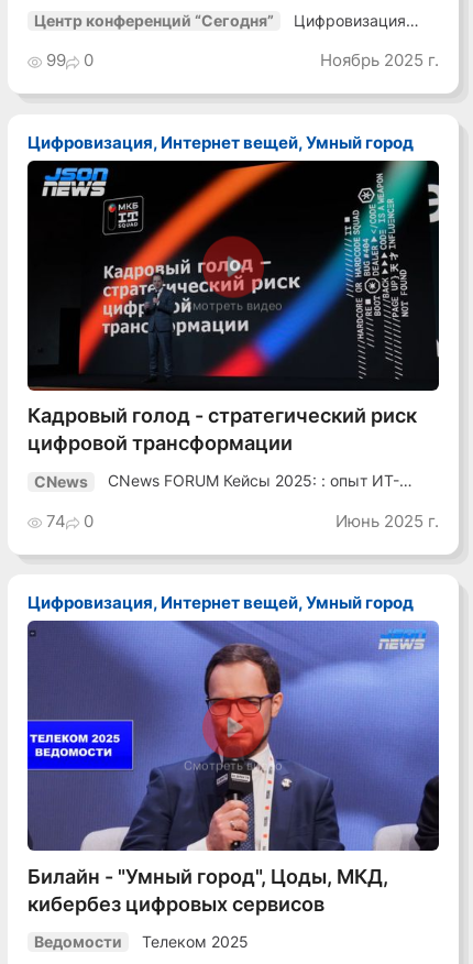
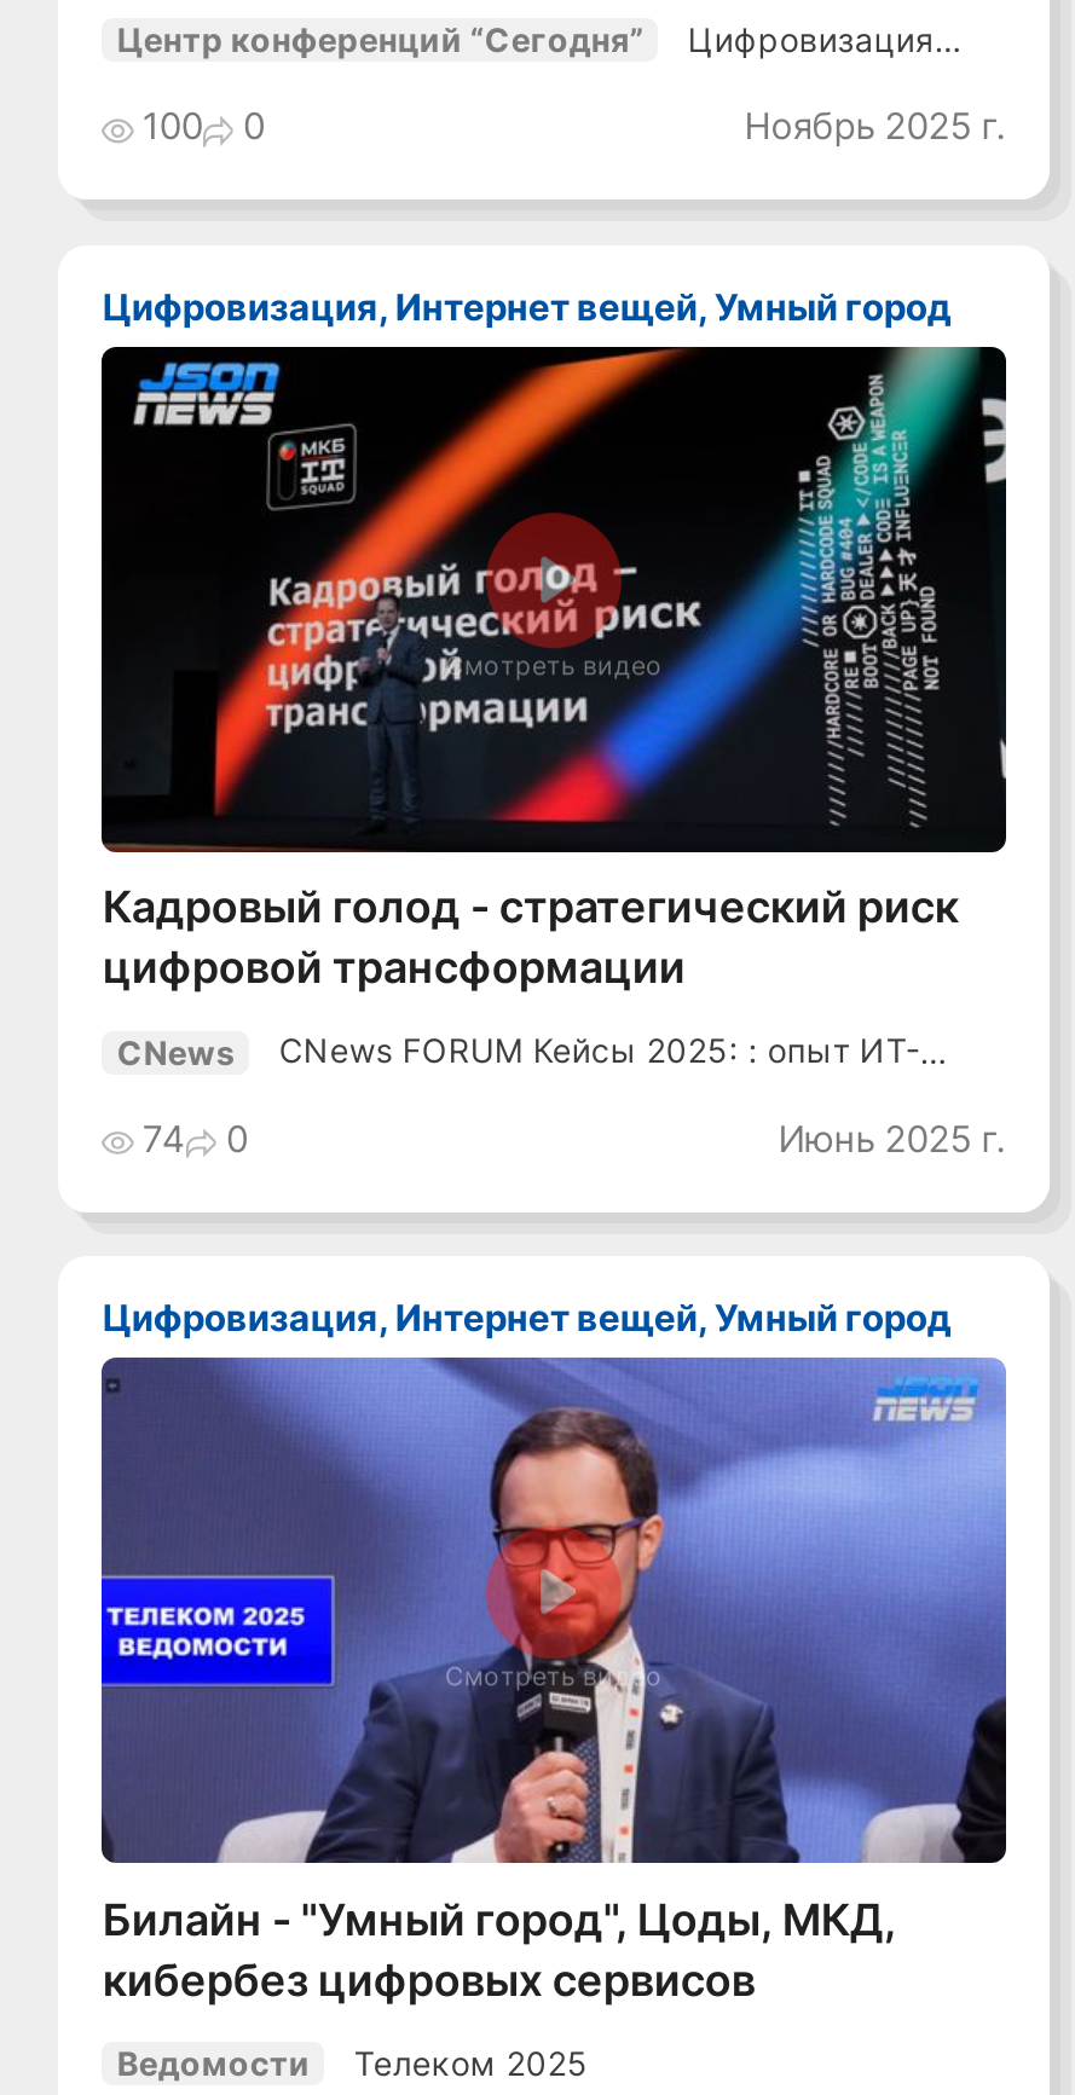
- 99 0
+ 100 0
